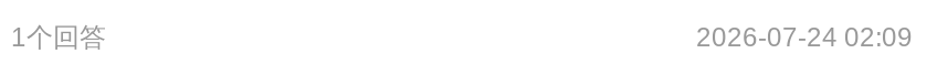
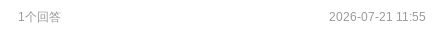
- 2026-07-24 02:09
+ 2026-07-21 11:55
